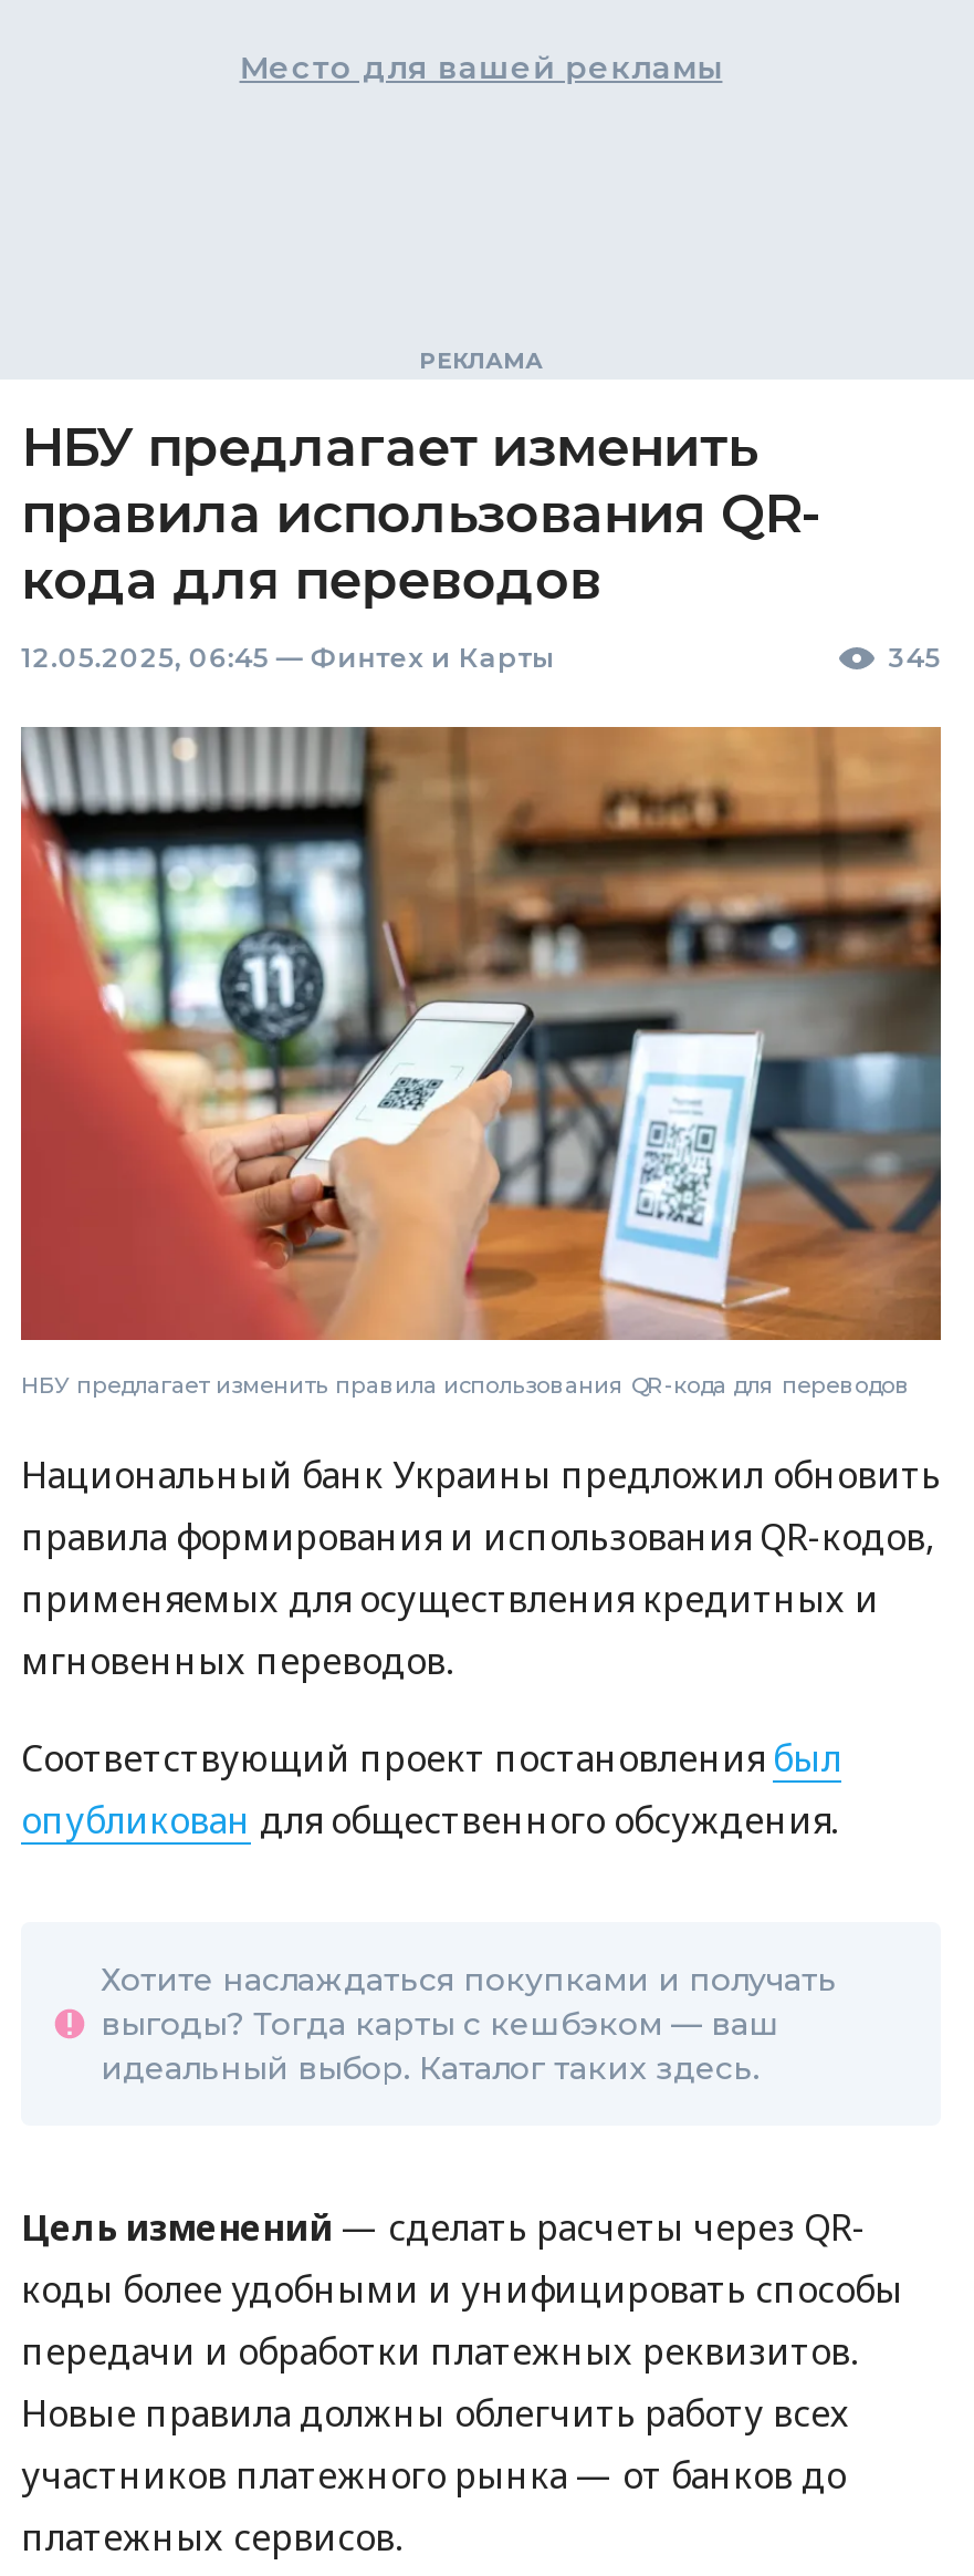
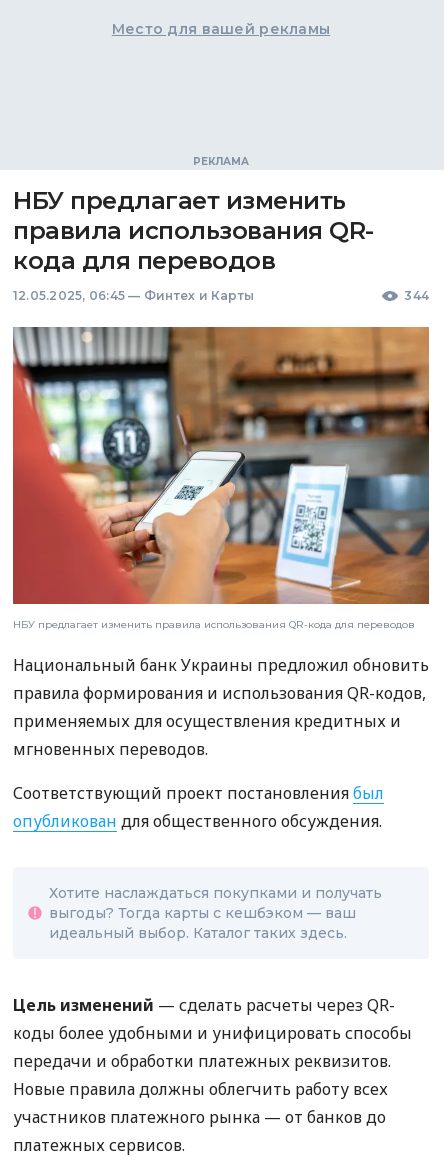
- 345
+ 344
